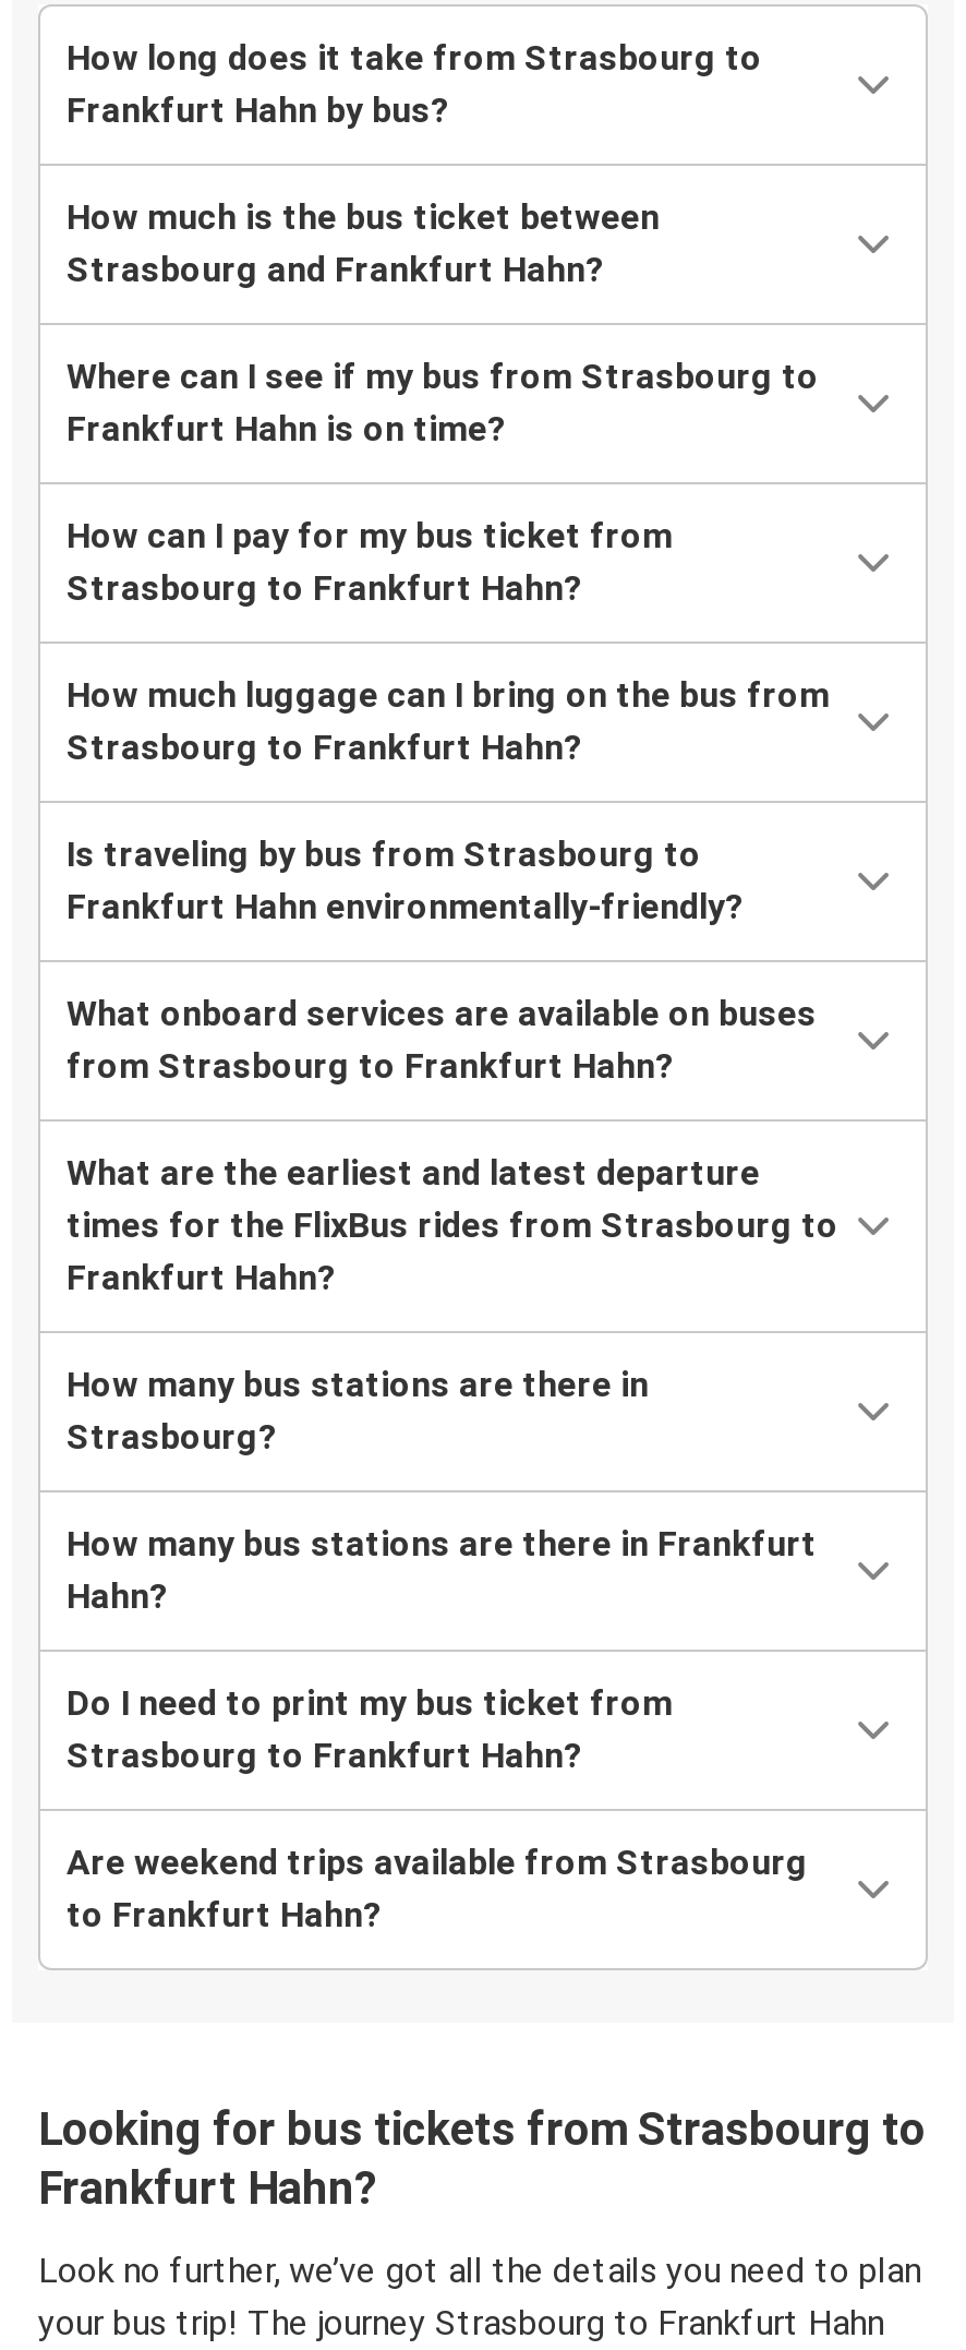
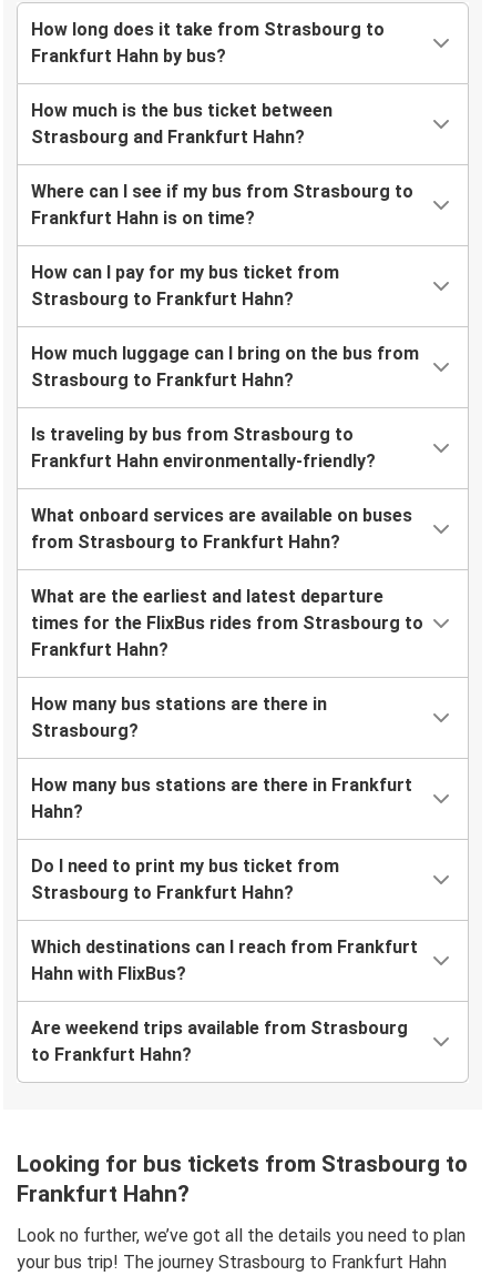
+ Which destinations can I reach from Frankfurt
+ Hahn with FlixBus?
